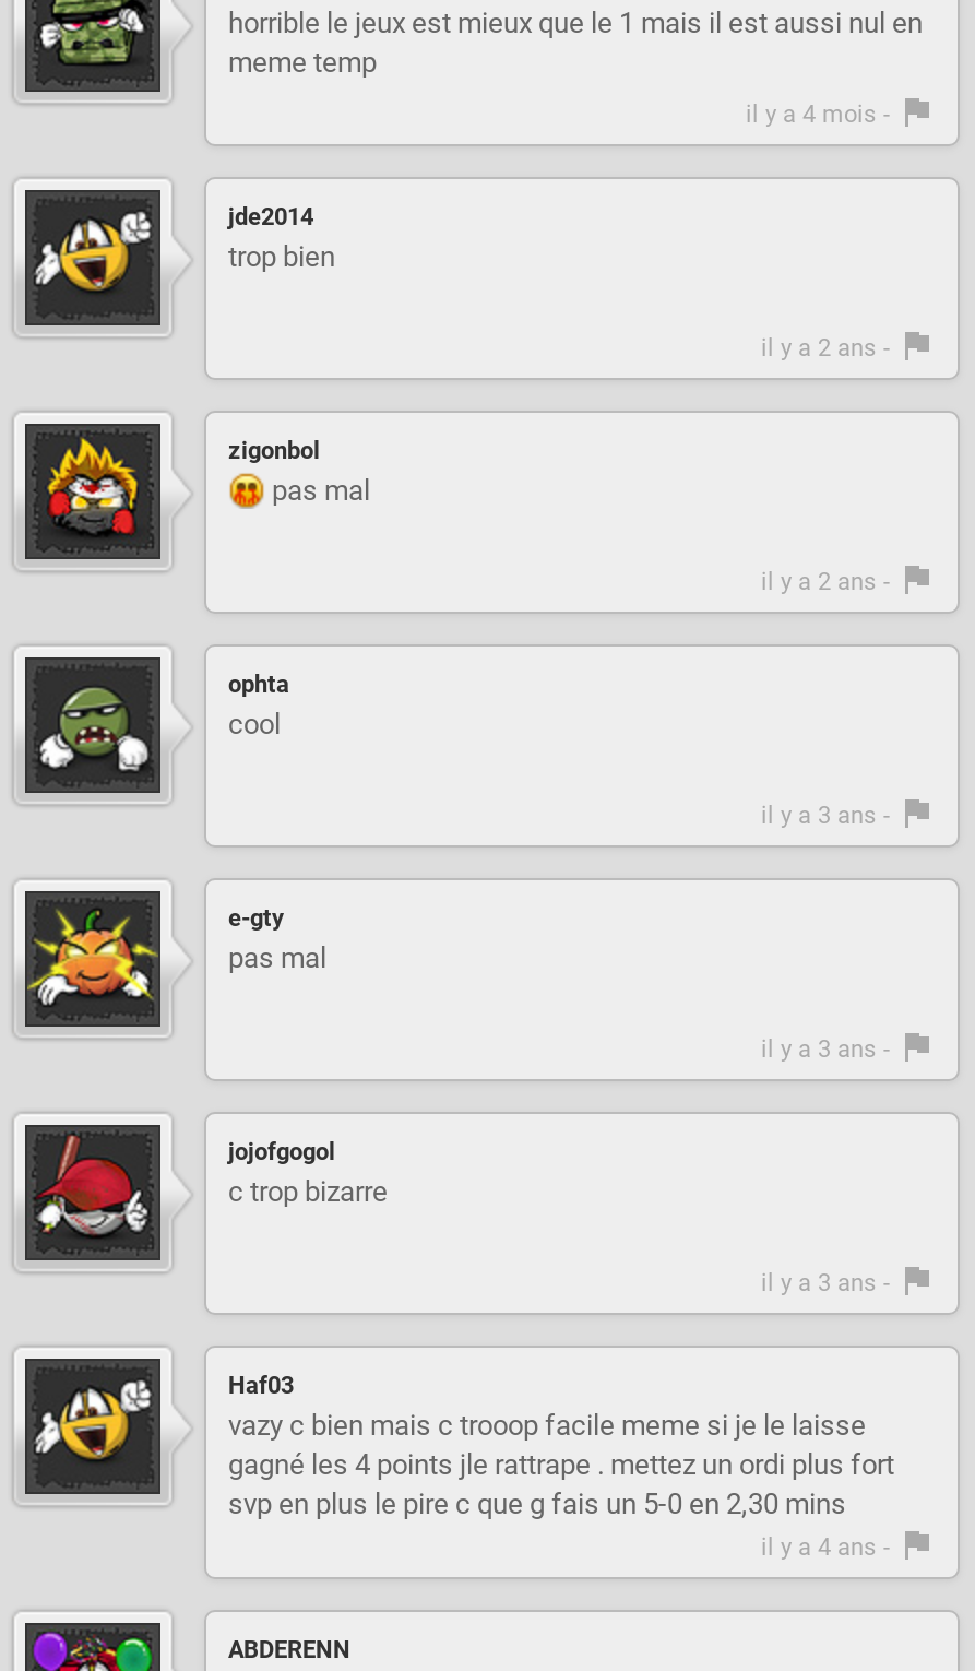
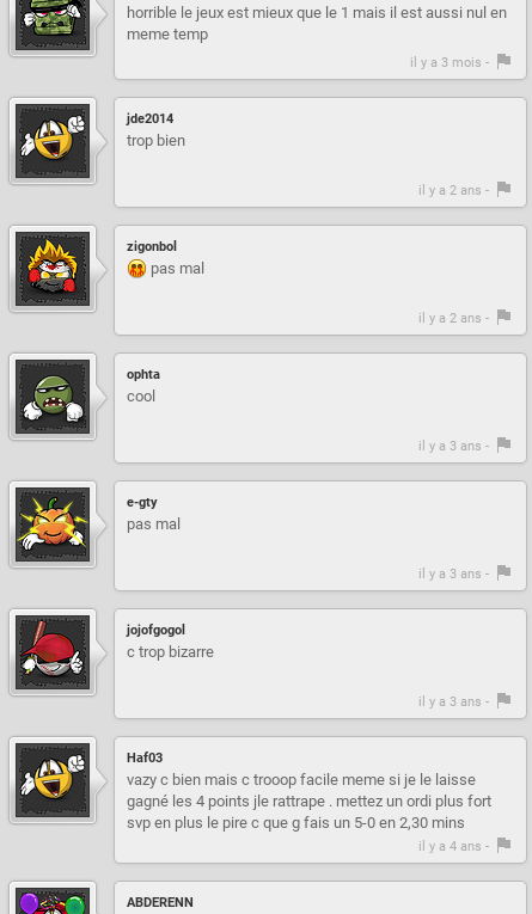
- il y a 4 mois -
+ il y a 3 mois -
